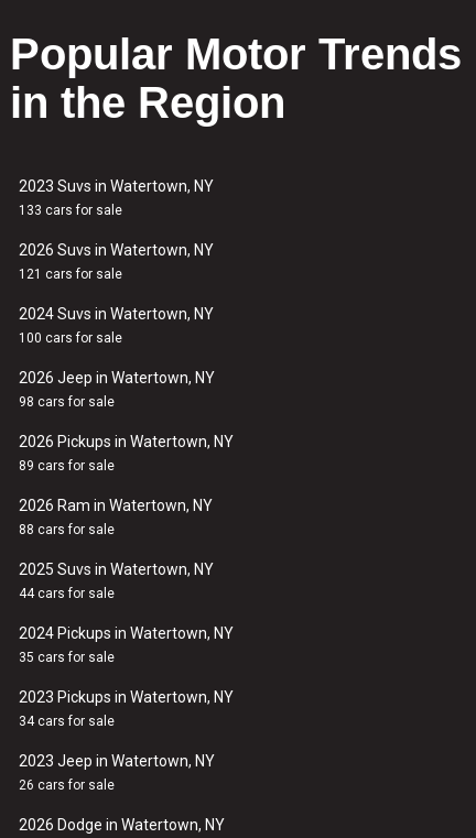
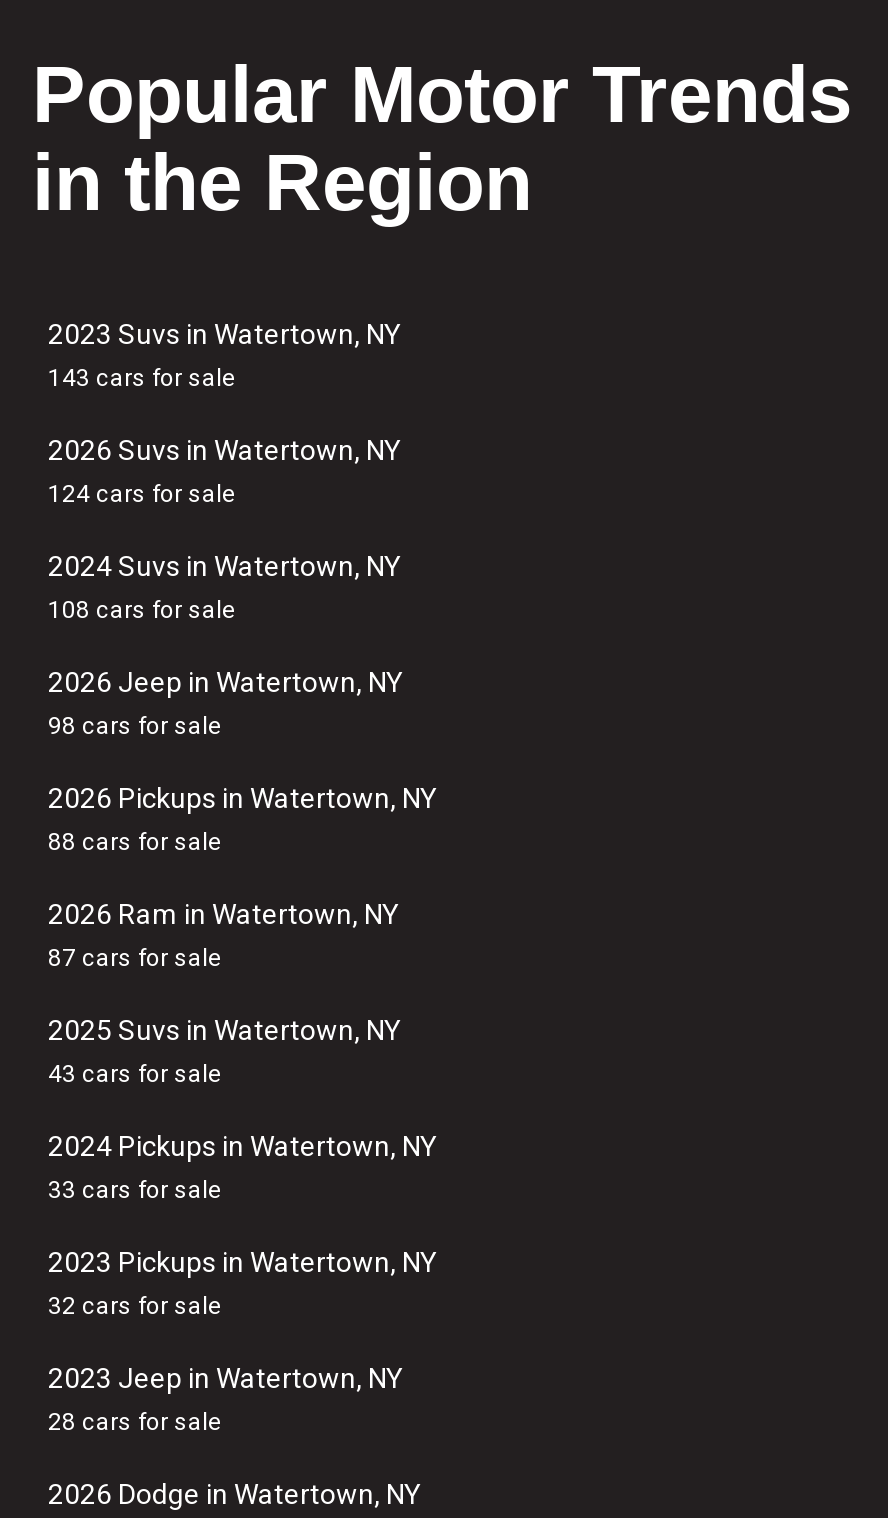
- 133 cars for sale
+ 143 cars for sale

- 121 cars for sale
+ 124 cars for sale

- 100 cars for sale
+ 108 cars for sale

- 89 cars for sale
+ 88 cars for sale

- 88 cars for sale
+ 87 cars for sale

- 44 cars for sale
+ 43 cars for sale

- 35 cars for sale
+ 33 cars for sale

- 34 cars for sale
+ 32 cars for sale

- 26 cars for sale
+ 28 cars for sale
